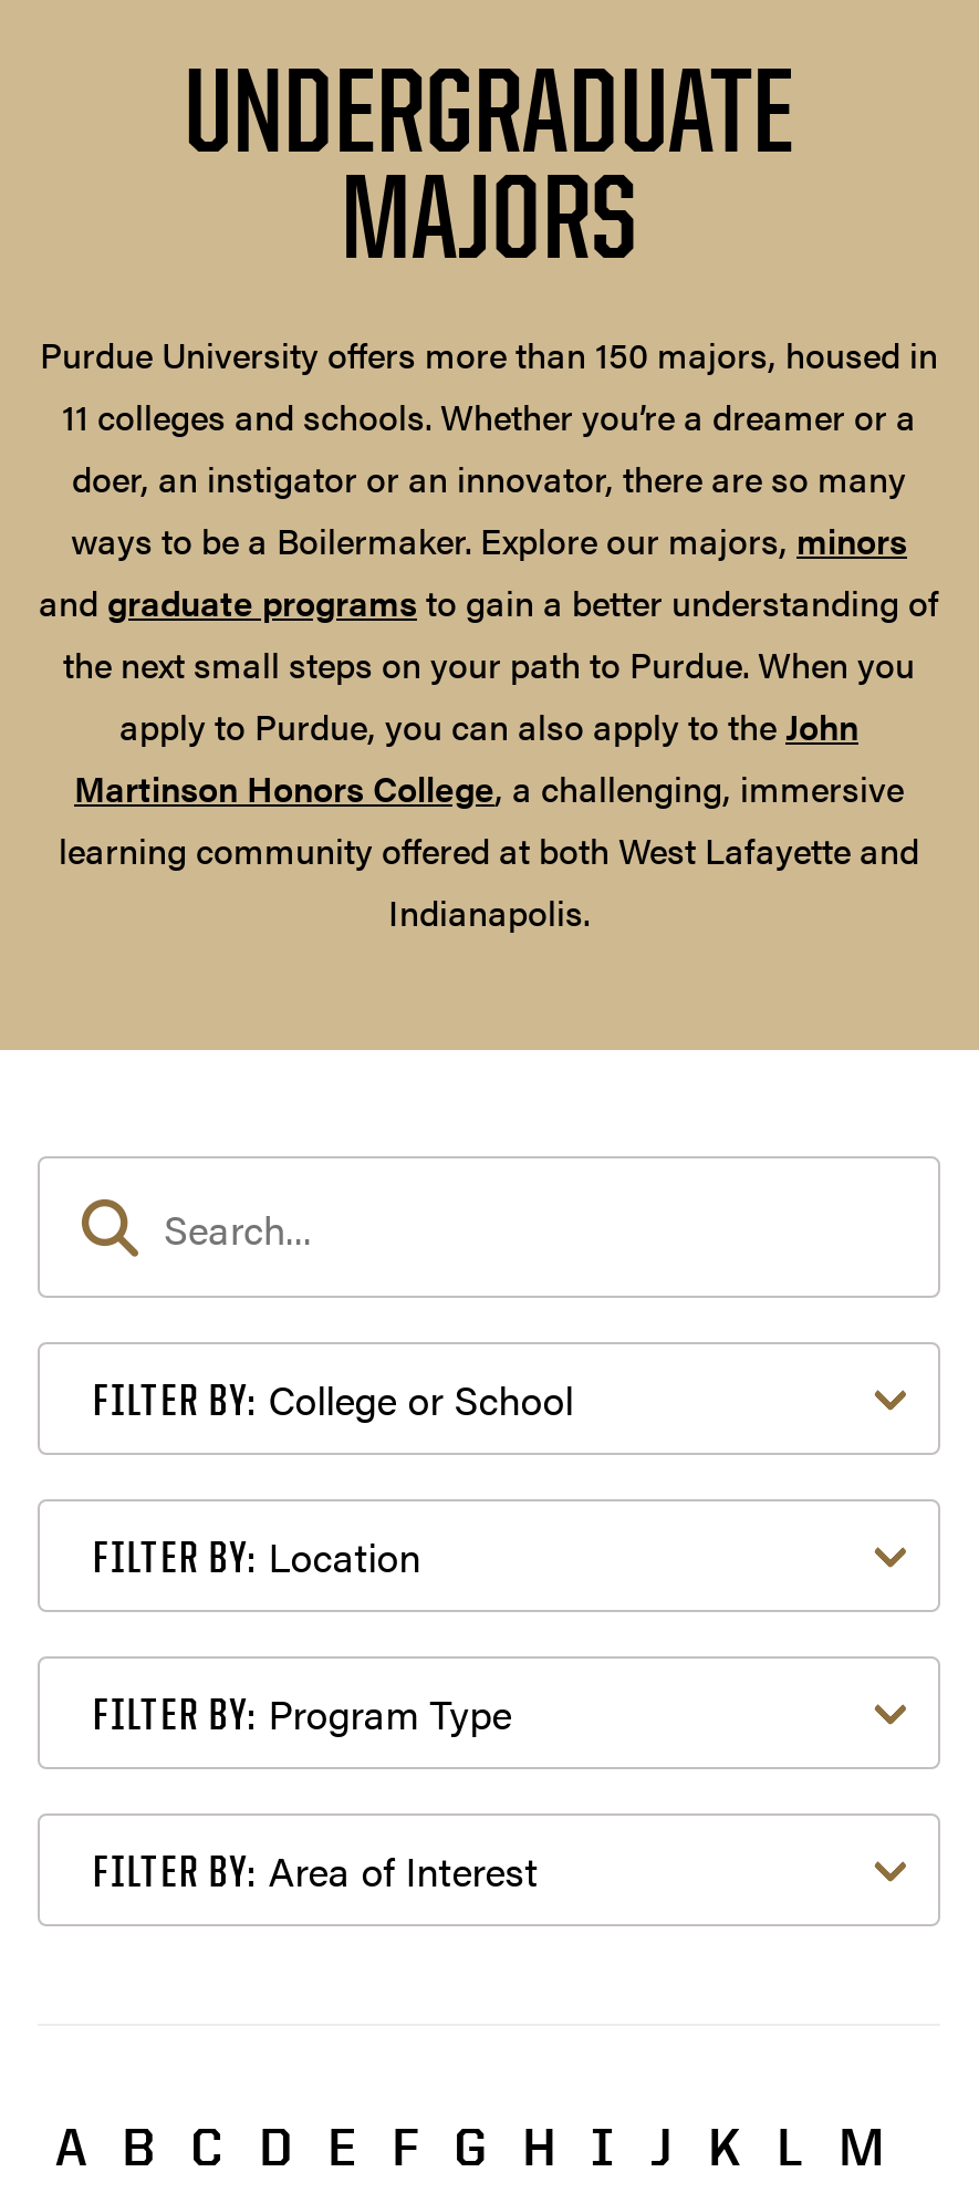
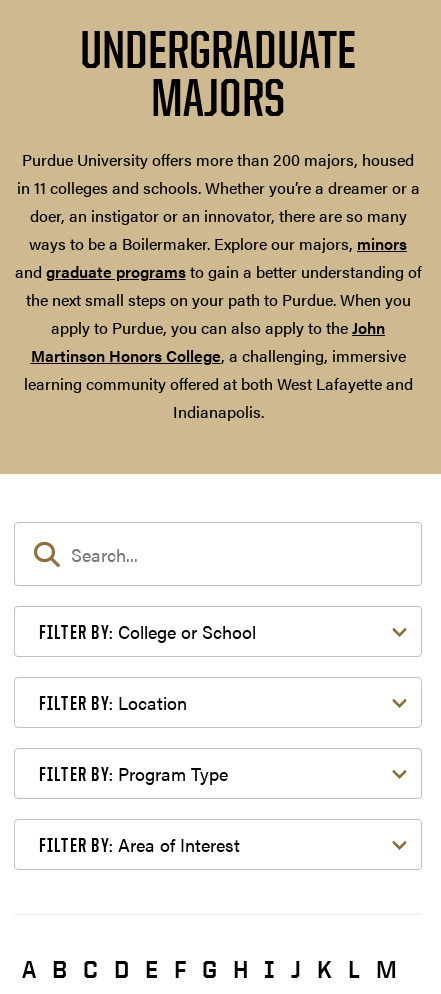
- Purdue University offers more than 150 majors, housed in
- 11 colleges and schools. Whether you’re a dreamer or a
+ Purdue University offers more than 200 majors, housed
+ in 11 colleges and schools. Whether you’re a dreamer or a
